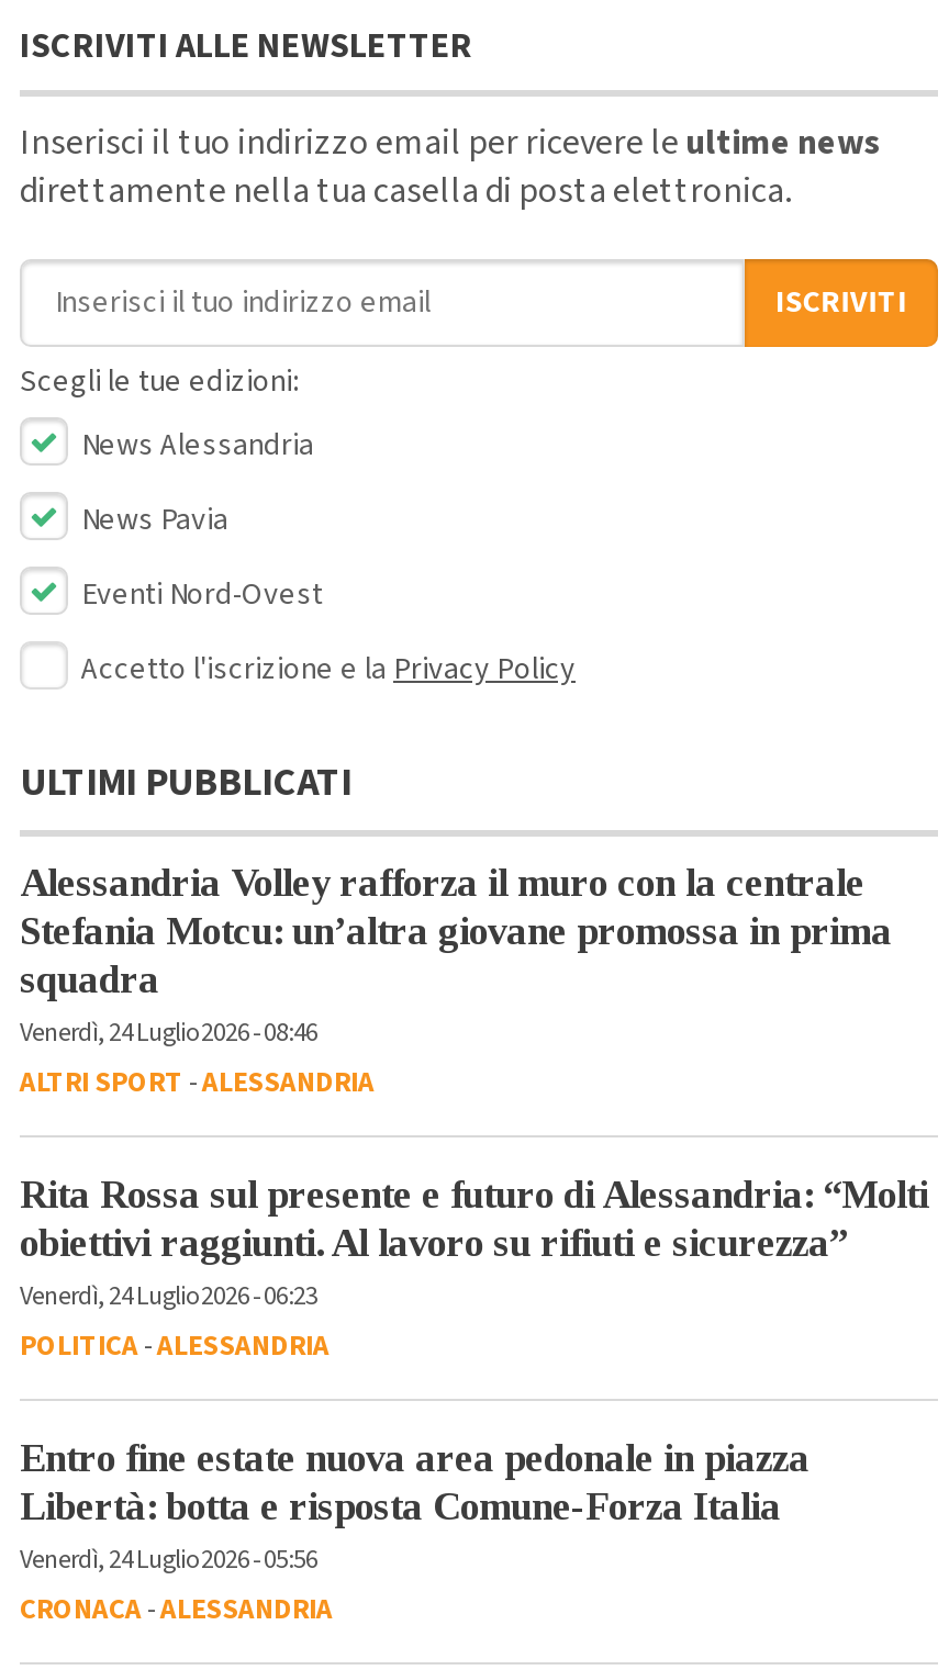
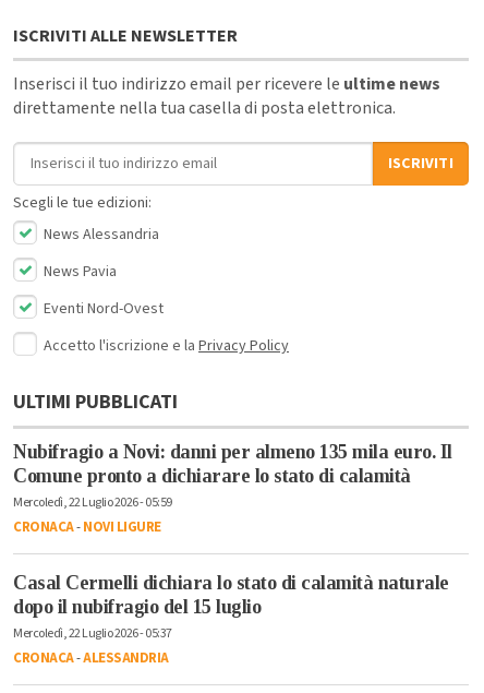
- Alessandria Volley rafforza il muro con la centrale
- Stefania Motcu: un’altra giovane promossa in prima
- squadra
- Venerdì, 24 Luglio 2026 - 08:46
- ALTRI SPORT -ALESSANDRIA
- Rita Rossa sul presente e futuro di Alessandria: “Molti
- obiettivi raggiunti. Al lavoro su rifiuti e sicurezza”
- Venerdì, 24 Luglio 2026 - 06:23
- POLITICA -ALESSANDRIA
- Entro fine estate nuova area pedonale in piazza
- Libertà: botta e risposta Comune-Forza Italia
- Venerdì, 24 Luglio 2026 - 05:56
+ Nubifragio a Novi: danni per almeno 135 mila euro. Il
+ Comune pronto a dichiarare lo stato di calamità
+ Mercoledì, 22 Luglio 2026 - 05:59
+ CRONACA-NOVI LIGURE
+ Casal Cermelli dichiara lo stato di calamità naturale
+ dopo il nubifragio del 15 luglio
+ Mercoledì, 22 Luglio 2026 - 05:37
